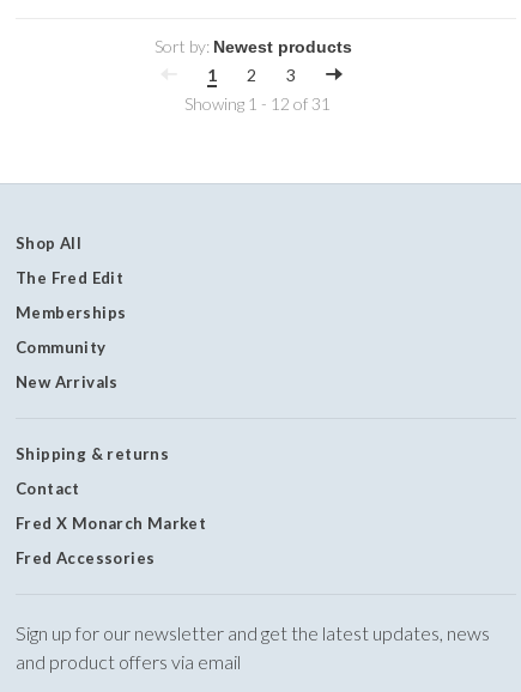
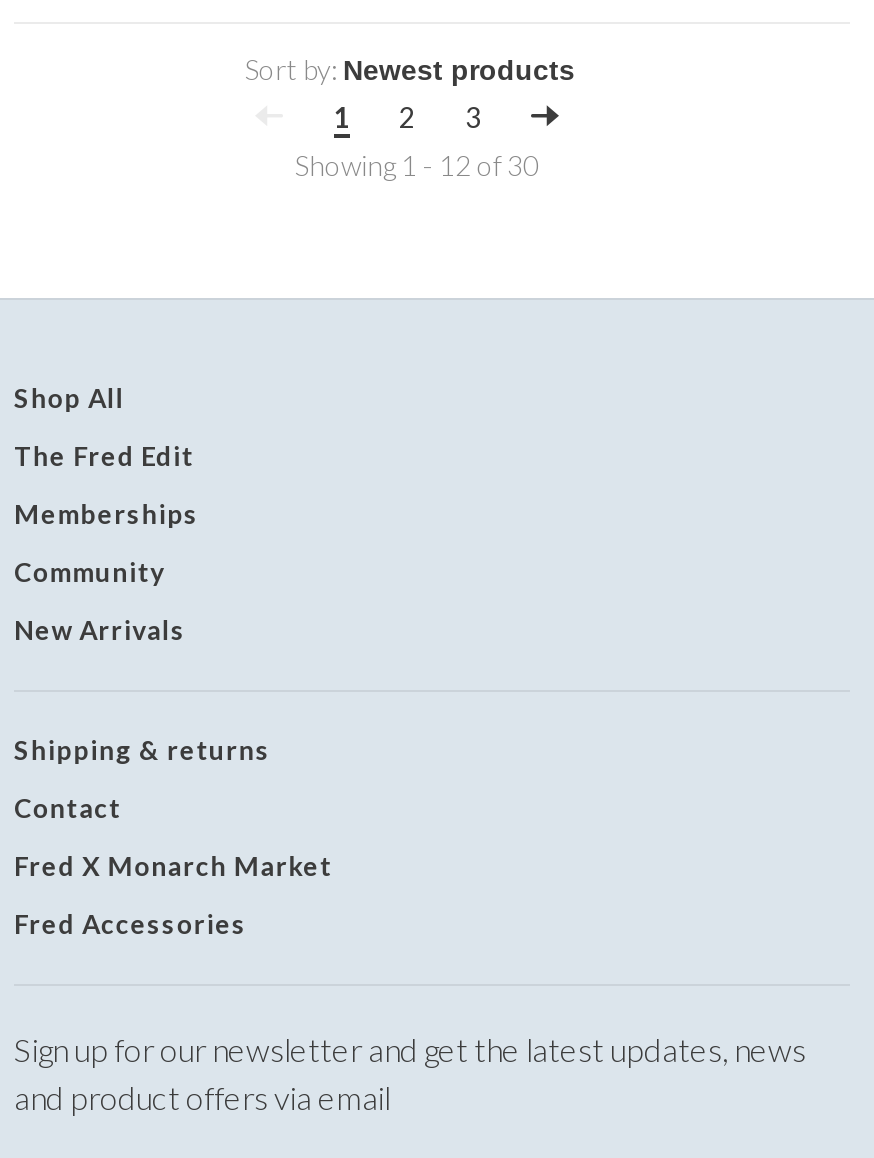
- Showing 1 - 12 of 31
+ Showing 1 - 12 of 30
